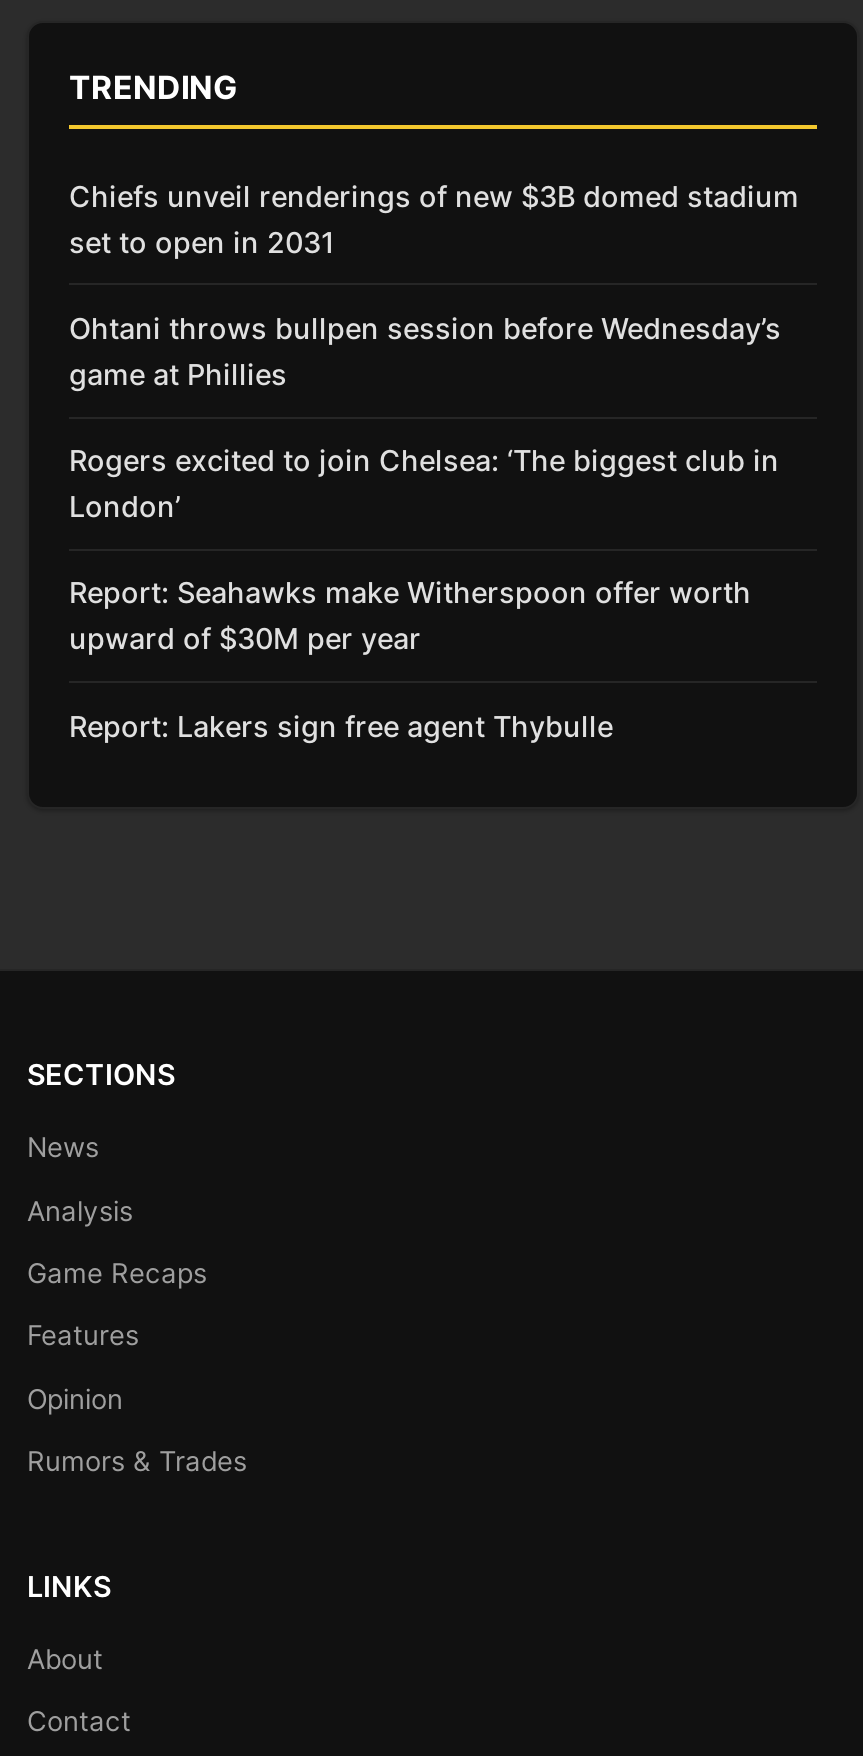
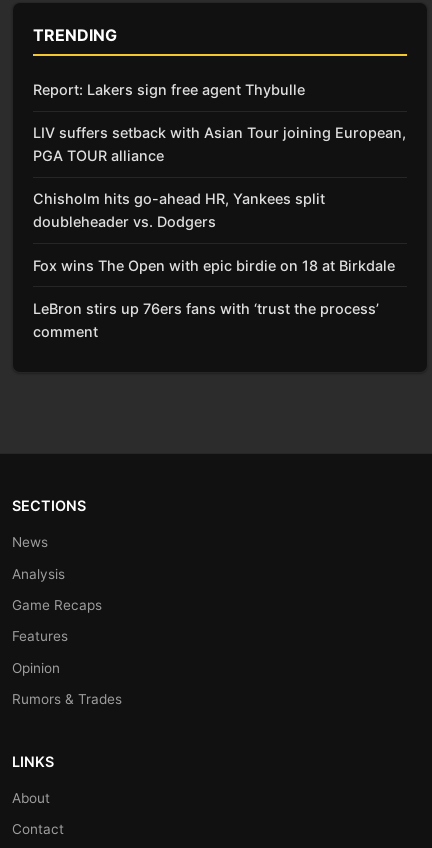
- Chiefs unveil renderings of new $3B domed stadium
- set to open in 2031
- Ohtani throws bullpen session before Wednesday’s
- game at Phillies
- Rogers excited to join Chelsea: ‘The biggest club in
- London’
- Report: Seahawks make Witherspoon offer worth
- upward of $30M per year

moved up: Report: Lakers sign free agent Thybulle

+ LIV suffers setback with Asian Tour joining European,
+ PGA TOUR alliance
+ Chisholm hits go-ahead HR, Yankees split
+ doubleheader vs. Dodgers
+ Fox wins The Open with epic birdie on 18 at Birkdale
+ LeBron stirs up 76ers fans with ‘trust the process’
+ comment
